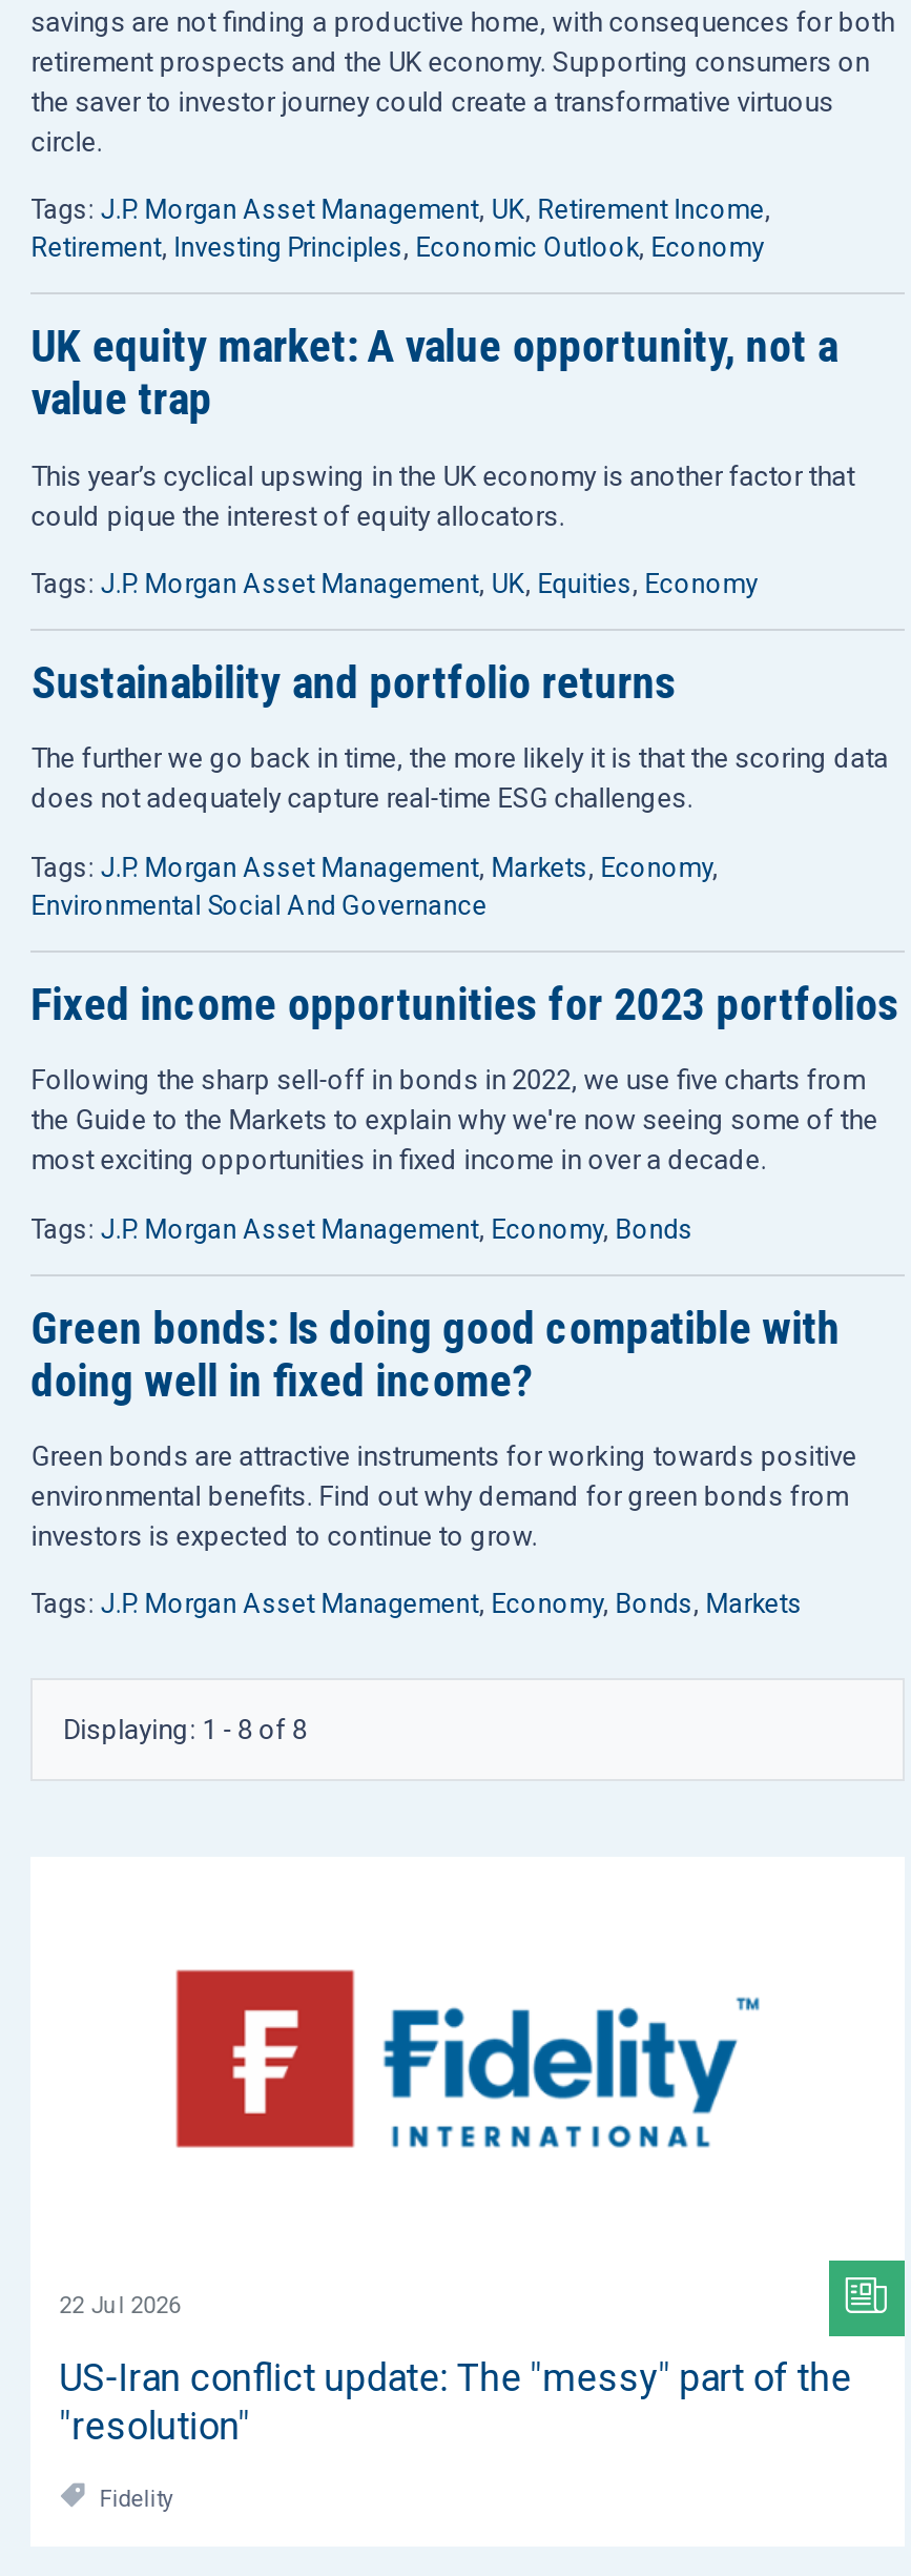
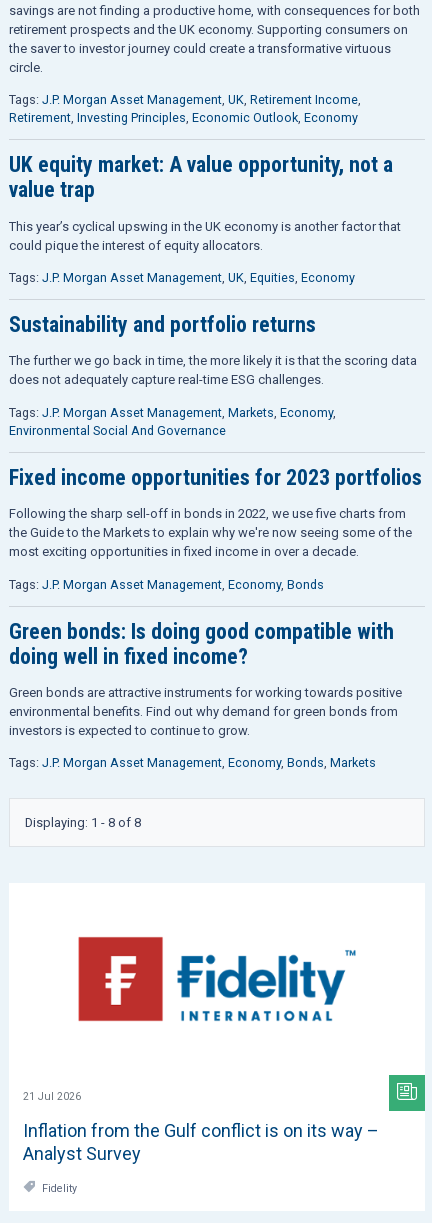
- 22 Jul 2026
+ 21 Jul 2026

- US-Iran conflict update: The "messy" part of the
- "resolution"
+ Inflation from the Gulf conflict is on its way –
+ Analyst Survey
